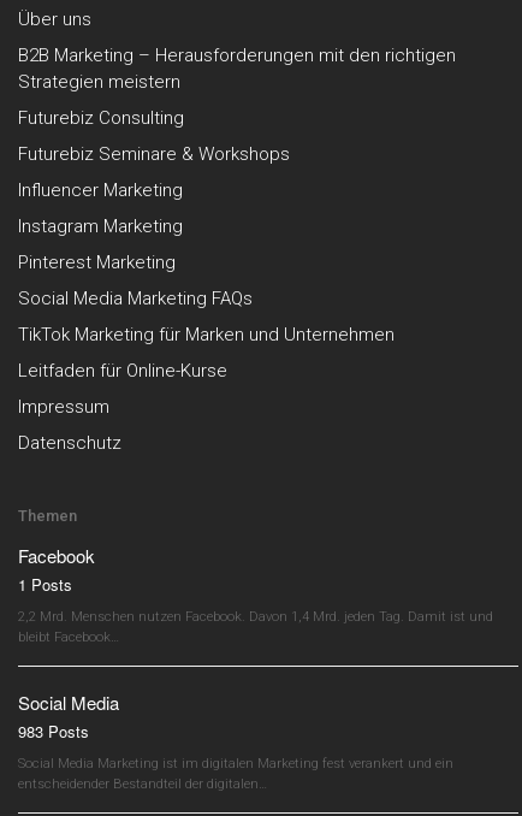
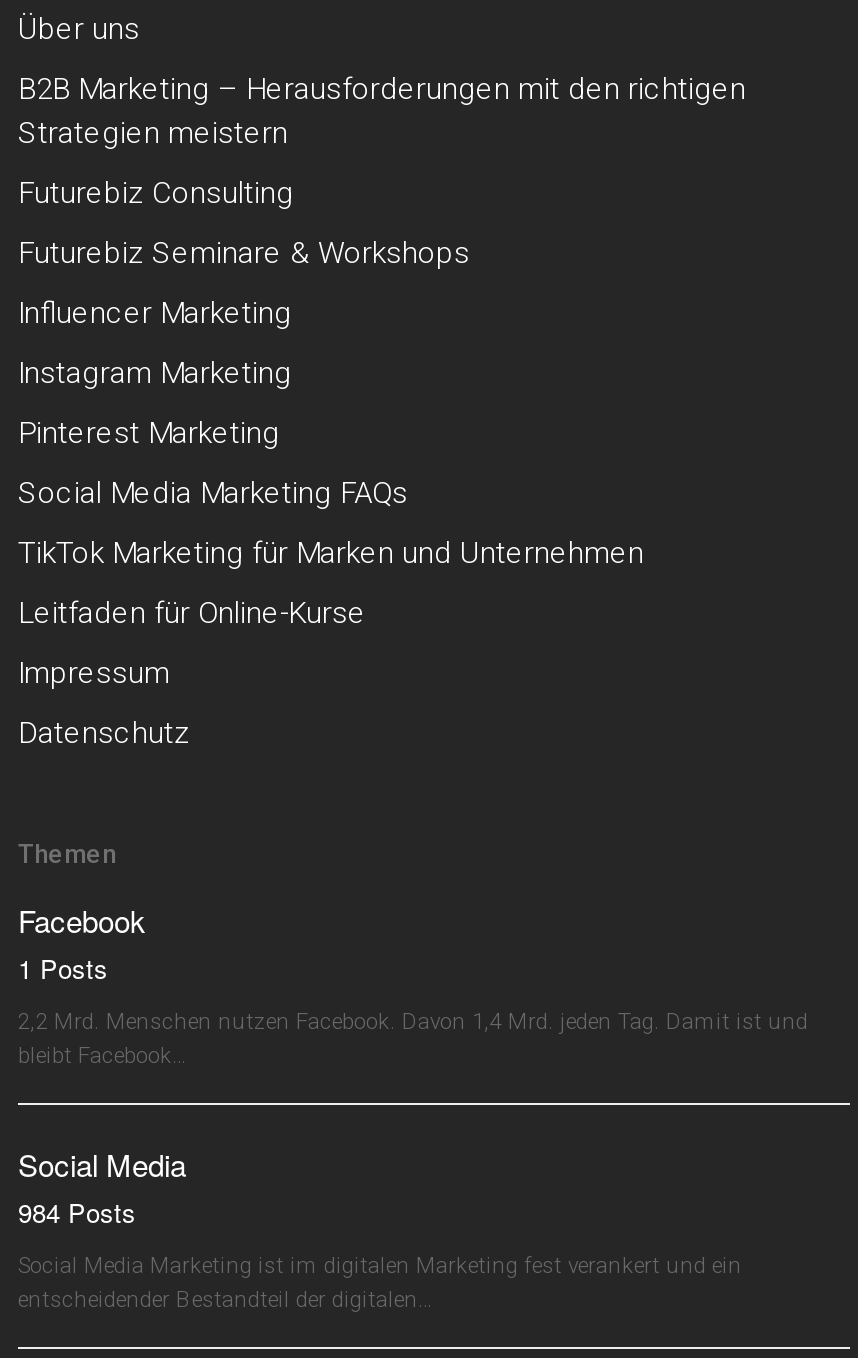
- 983 Posts
+ 984 Posts
